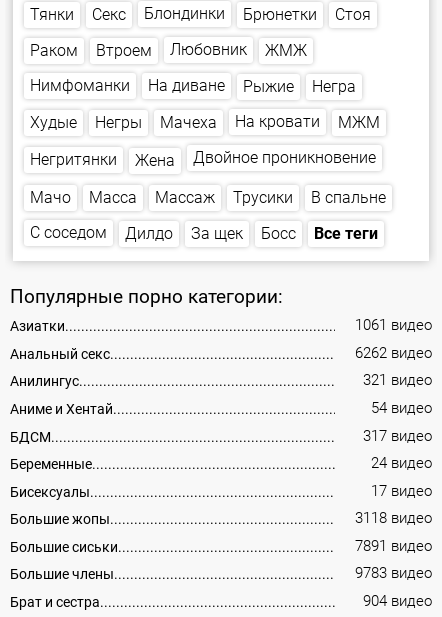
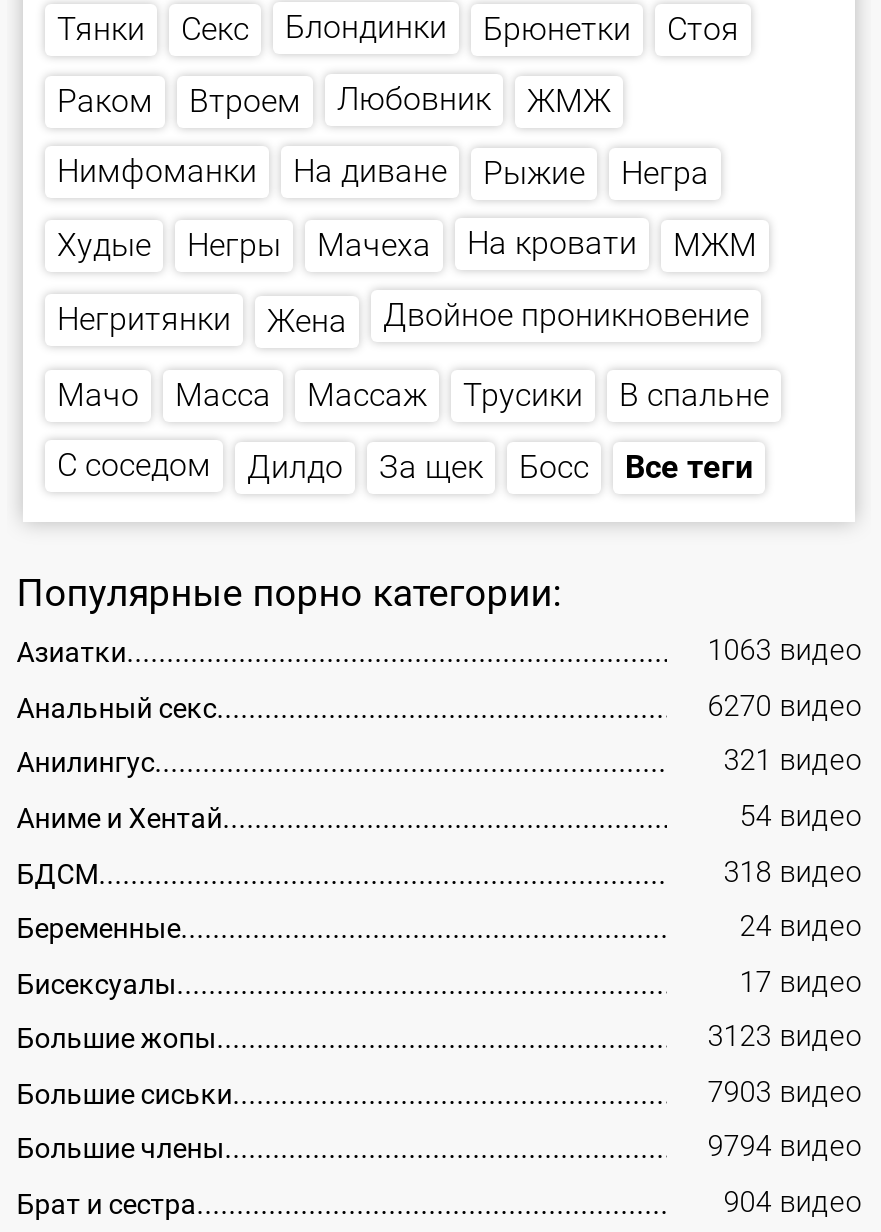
- 1061 видео
+ 1063 видео

- 6262 видео
+ 6270 видео

- 317 видео
+ 318 видео

- 3118 видео
+ 3123 видео

- 7891 видео
+ 7903 видео

- 9783 видео
+ 9794 видео
